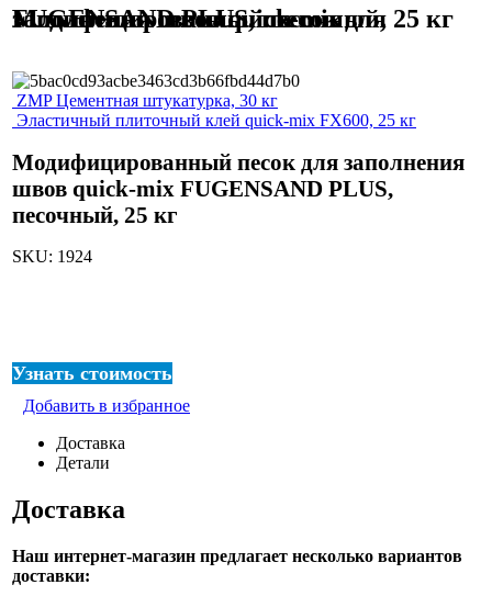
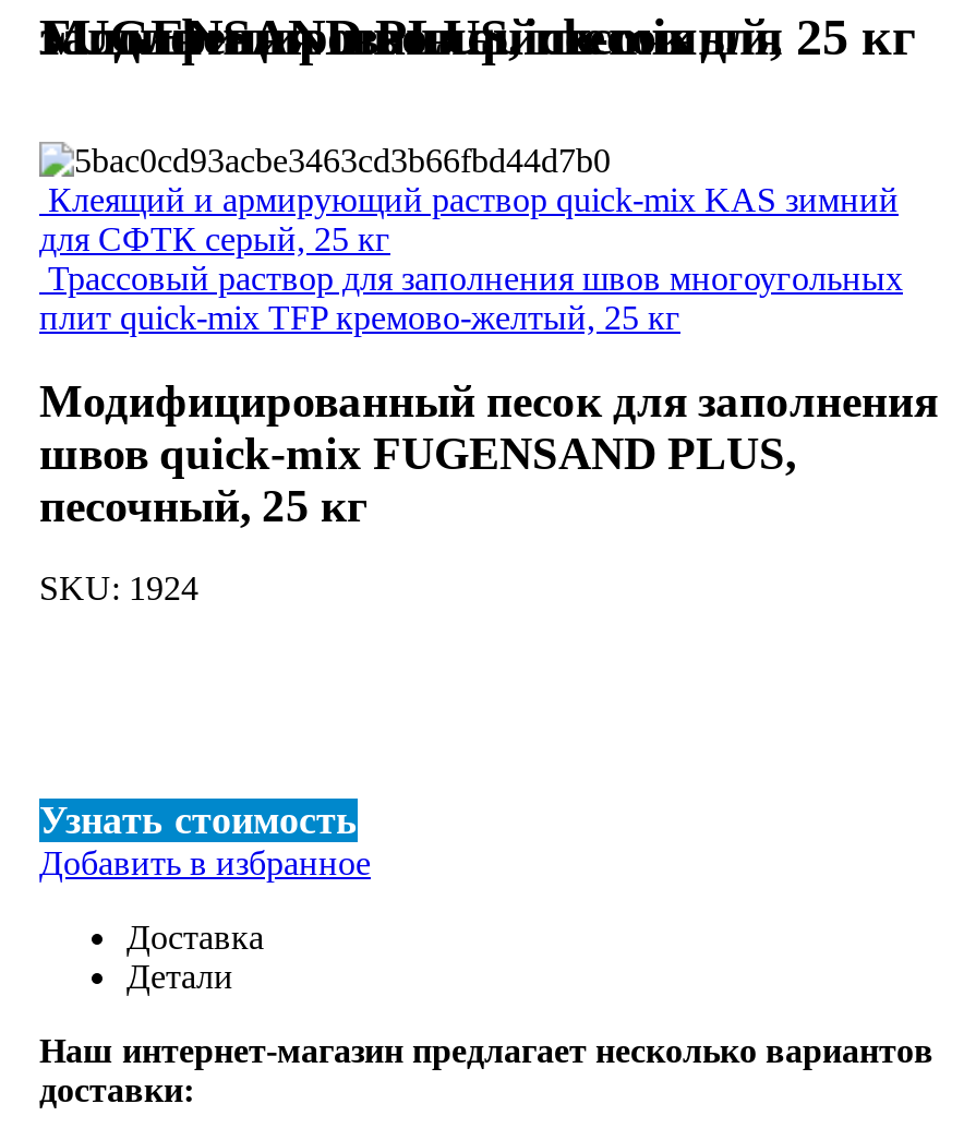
- ZMP Цементная штукатурка, 30 кг
- Эластичный плиточный клей quick-mix FX600, 25 кг
+ Клеящий и армирующий раствор quick-mix KAS зимний
+ для СФТК серый, 25 кг
+ Трассовый раствор для заполнения швов многоугольных
+ плит quick-mix TFP кремово-желтый, 25 кг

moved down: Модифицированный песок для заполнения | швов quick-mix FUGENSAND PLUS, | песочный, 25 кг | SKU: 1924 | Узнать стоимость

moved down: Добавить в избранное | Доставка | Детали

- Доставка
